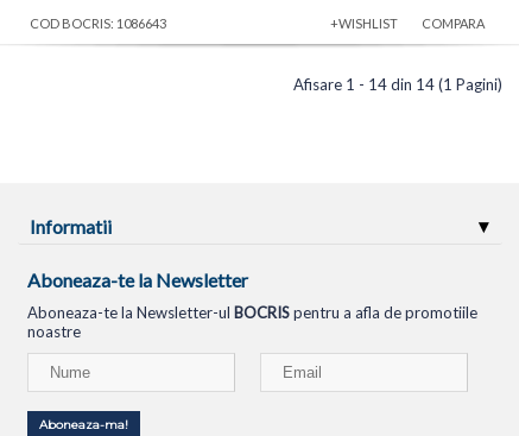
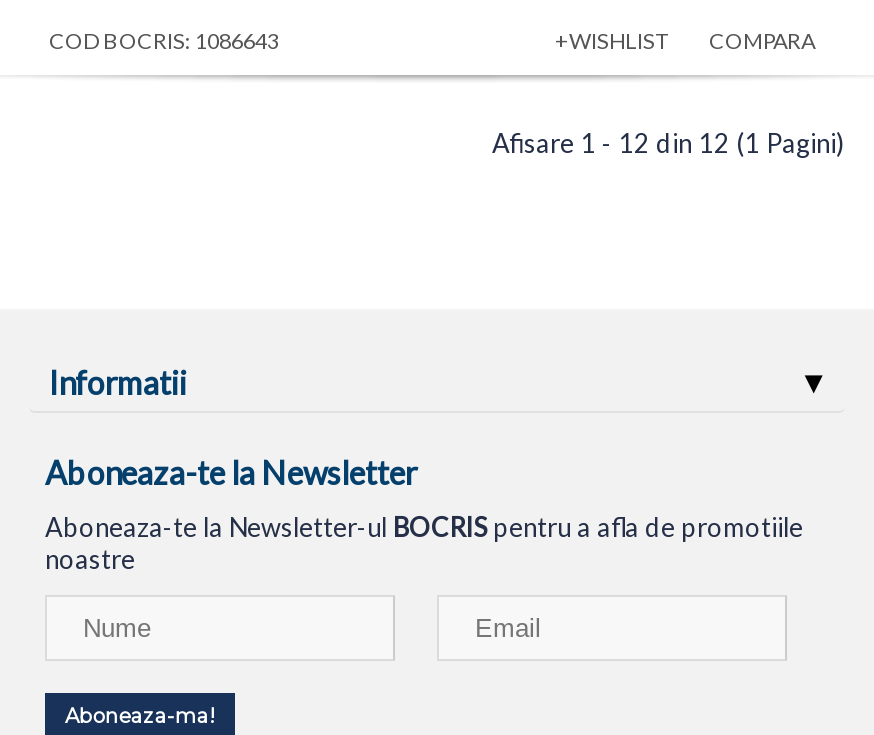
- Afisare 1 - 14 din 14 (1 Pagini)
+ Afisare 1 - 12 din 12 (1 Pagini)
